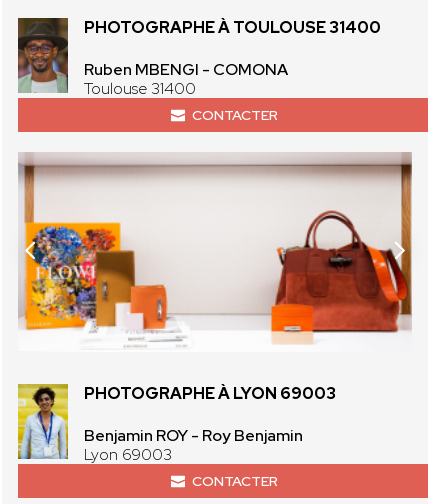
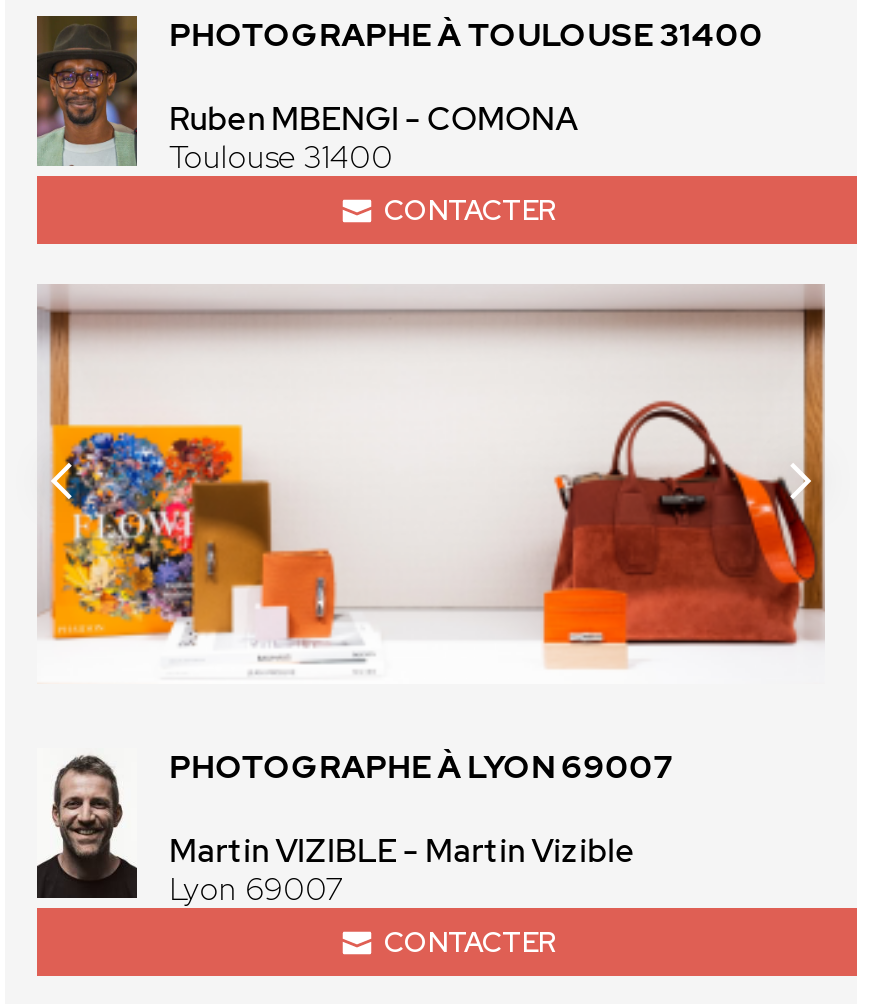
- [image]
- PHOTOGRAPHE À LYON 69003
+ [image]
+ PHOTOGRAPHE À LYON 69007

- Benjamin ROY - Roy Benjamin
- Lyon 69003
+ Martin VIZIBLE - Martin Vizible
+ Lyon 69007
